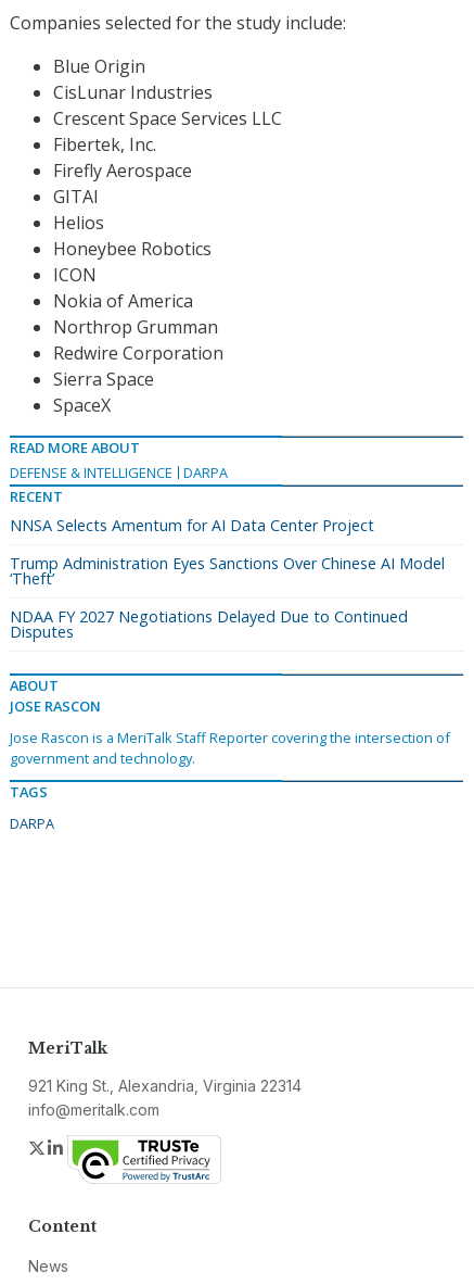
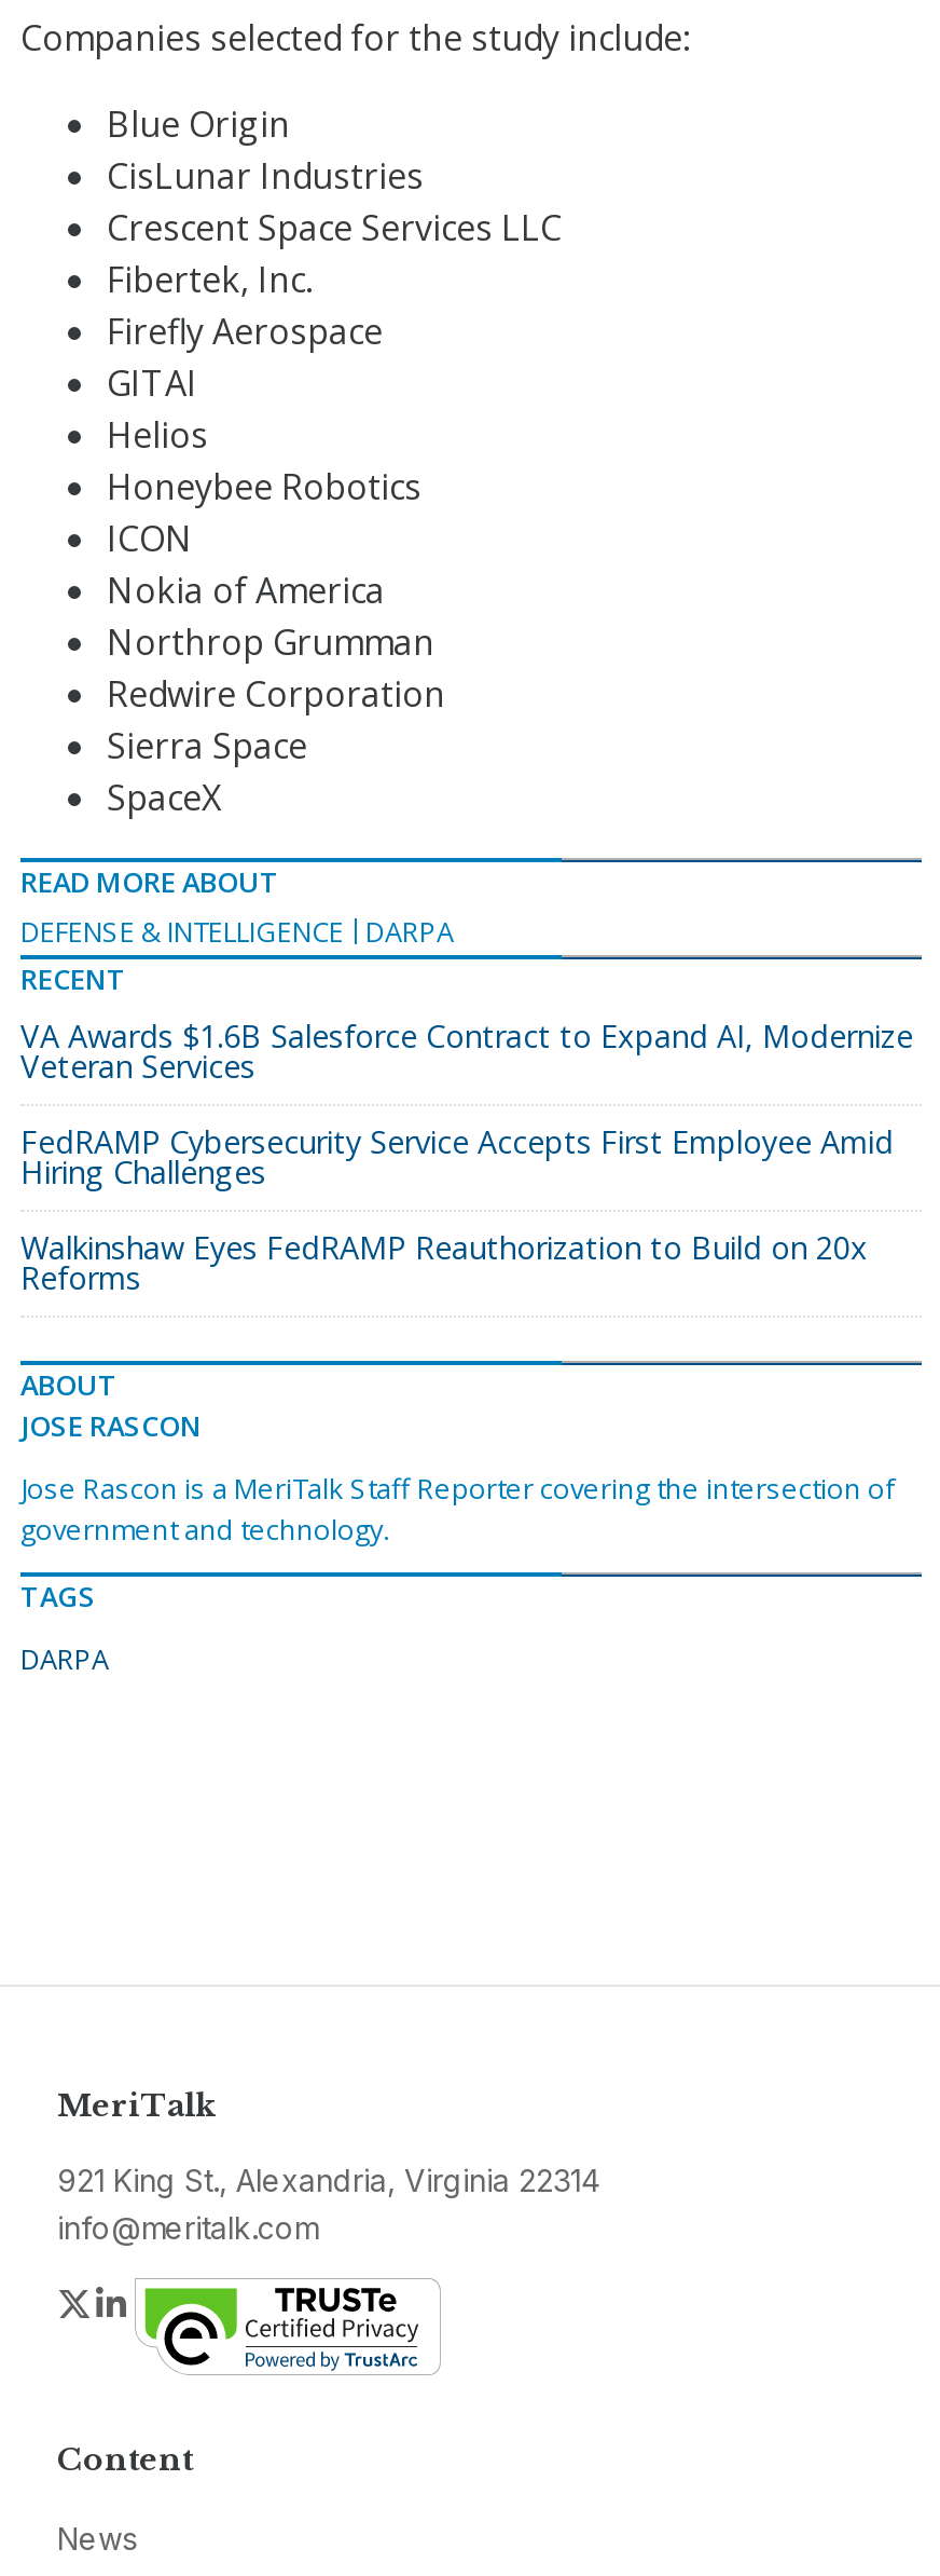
- NNSA Selects Amentum for AI Data Center Project
+ VA Awards $1.6B Salesforce Contract to Expand AI, Modernize
+ Veteran Services

- Trump Administration Eyes Sanctions Over Chinese AI Model
- ‘Theft’
+ FedRAMP Cybersecurity Service Accepts First Employee Amid
+ Hiring Challenges

- NDAA FY 2027 Negotiations Delayed Due to Continued
- Disputes
+ Walkinshaw Eyes FedRAMP Reauthorization to Build on 20x
+ Reforms
